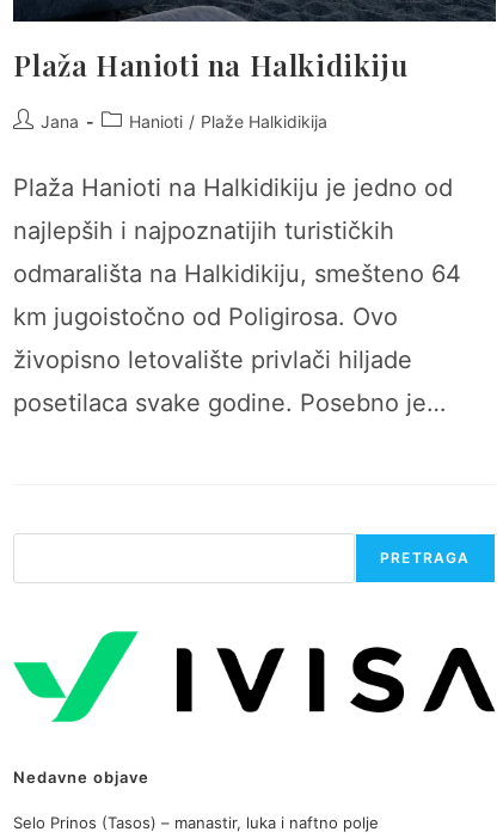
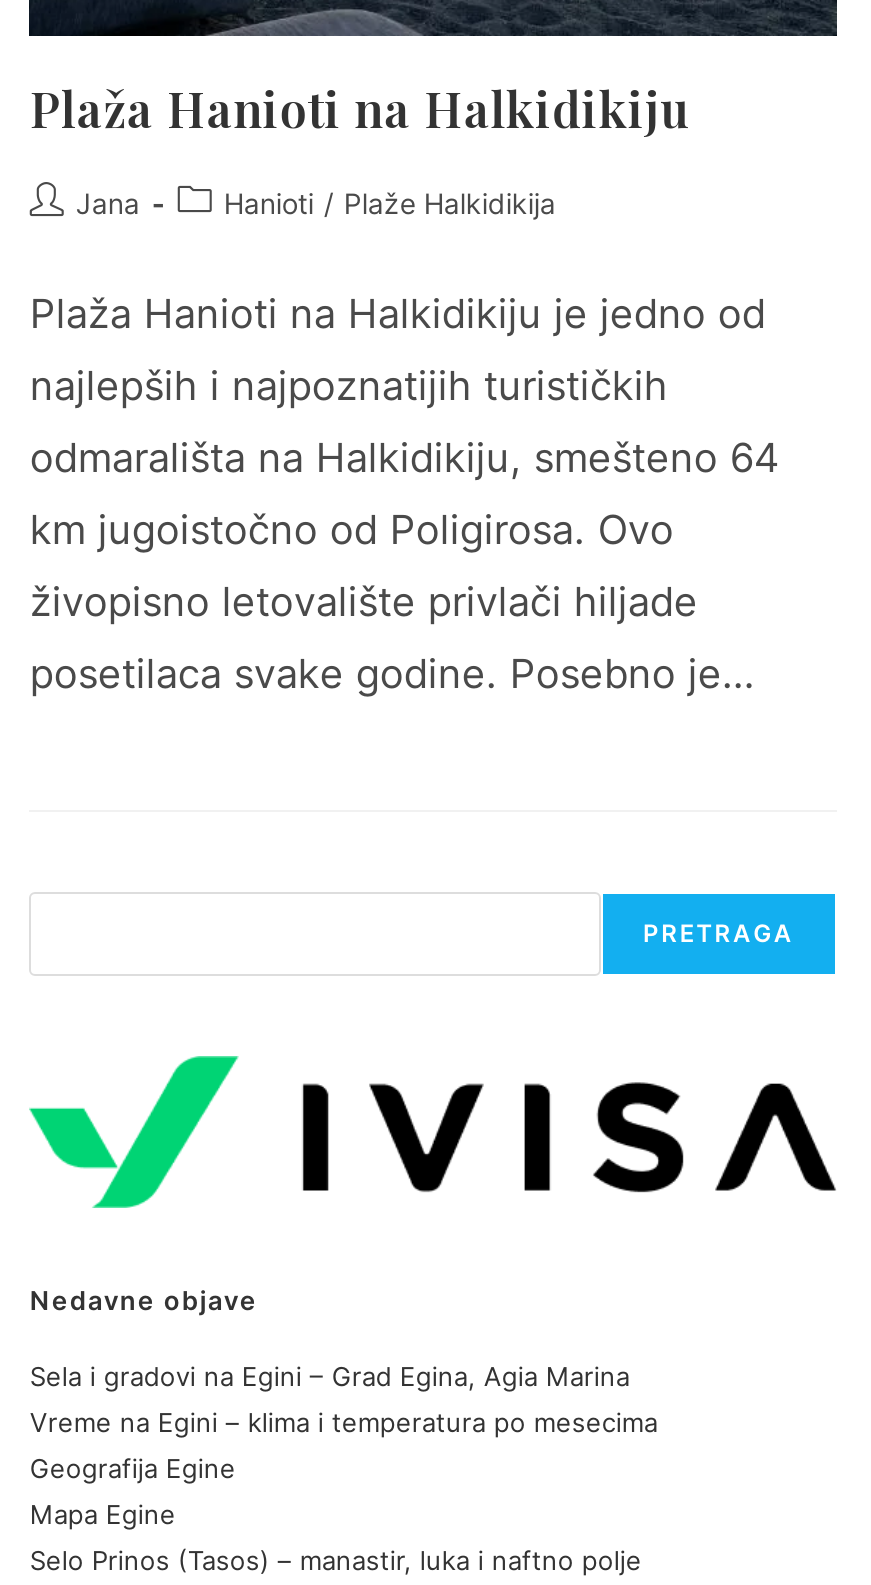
+ Sela i gradovi na Egini – Grad Egina, Agia Marina
+ Vreme na Egini – klima i temperatura po mesecima
+ Geografija Egine
+ Mapa Egine
